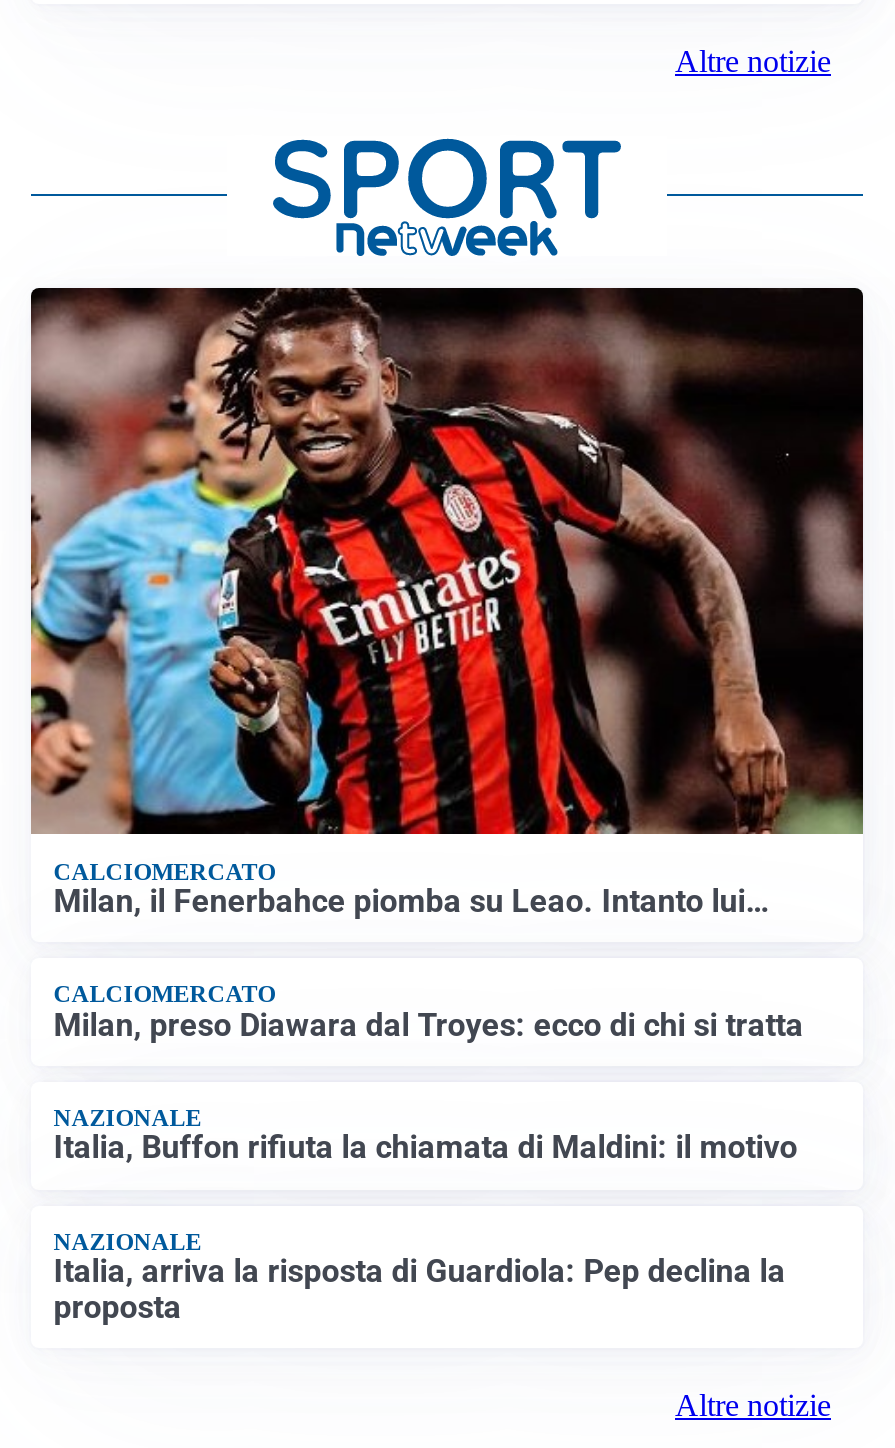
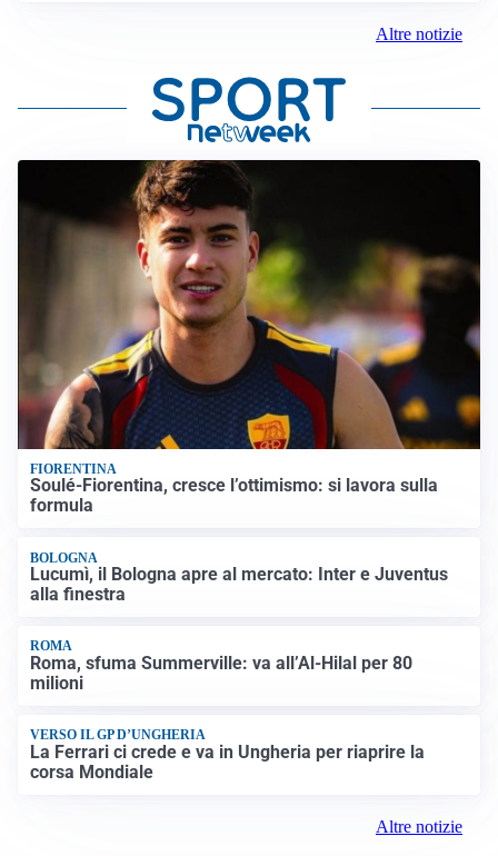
- [image]
- CALCIOMERCATO
- Milan, il Fenerbahce piomba su Leao. Intanto lui…
+ [image]
+ FIORENTINA
+ Soulé-Fiorentina, cresce l’ottimismo: si lavora sulla
+ formula

- CALCIOMERCATO
- Milan, preso Diawara dal Troyes: ecco di chi si tratta
+ BOLOGNA
+ Lucumì, il Bologna apre al mercato: Inter e Juventus
+ alla finestra

- NAZIONALE
- Italia, Buffon rifiuta la chiamata di Maldini: il motivo
+ ROMA
+ Roma, sfuma Summerville: va all’Al-Hilal per 80
+ milioni

- NAZIONALE
- Italia, arriva la risposta di Guardiola: Pep declina la
- proposta
+ VERSO IL GP D’UNGHERIA
+ La Ferrari ci crede e va in Ungheria per riaprire la
+ corsa Mondiale
